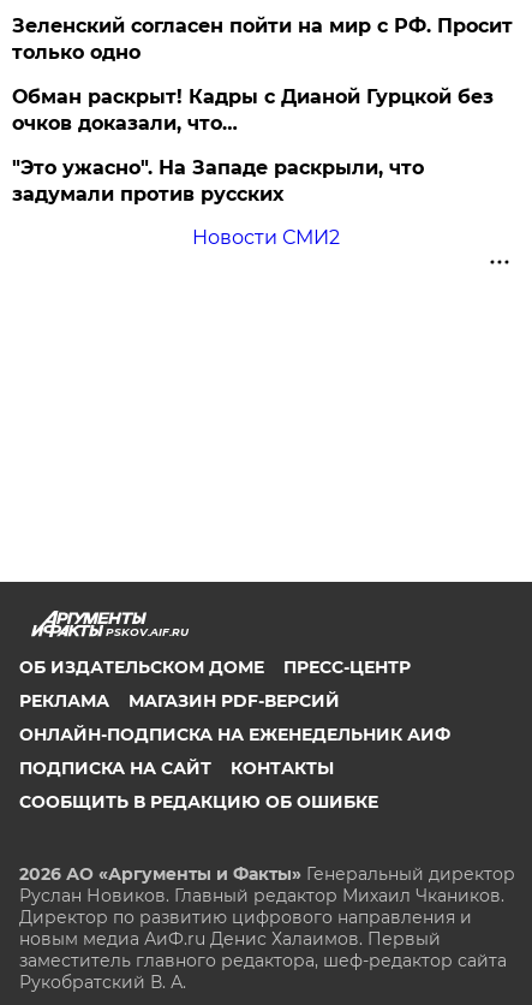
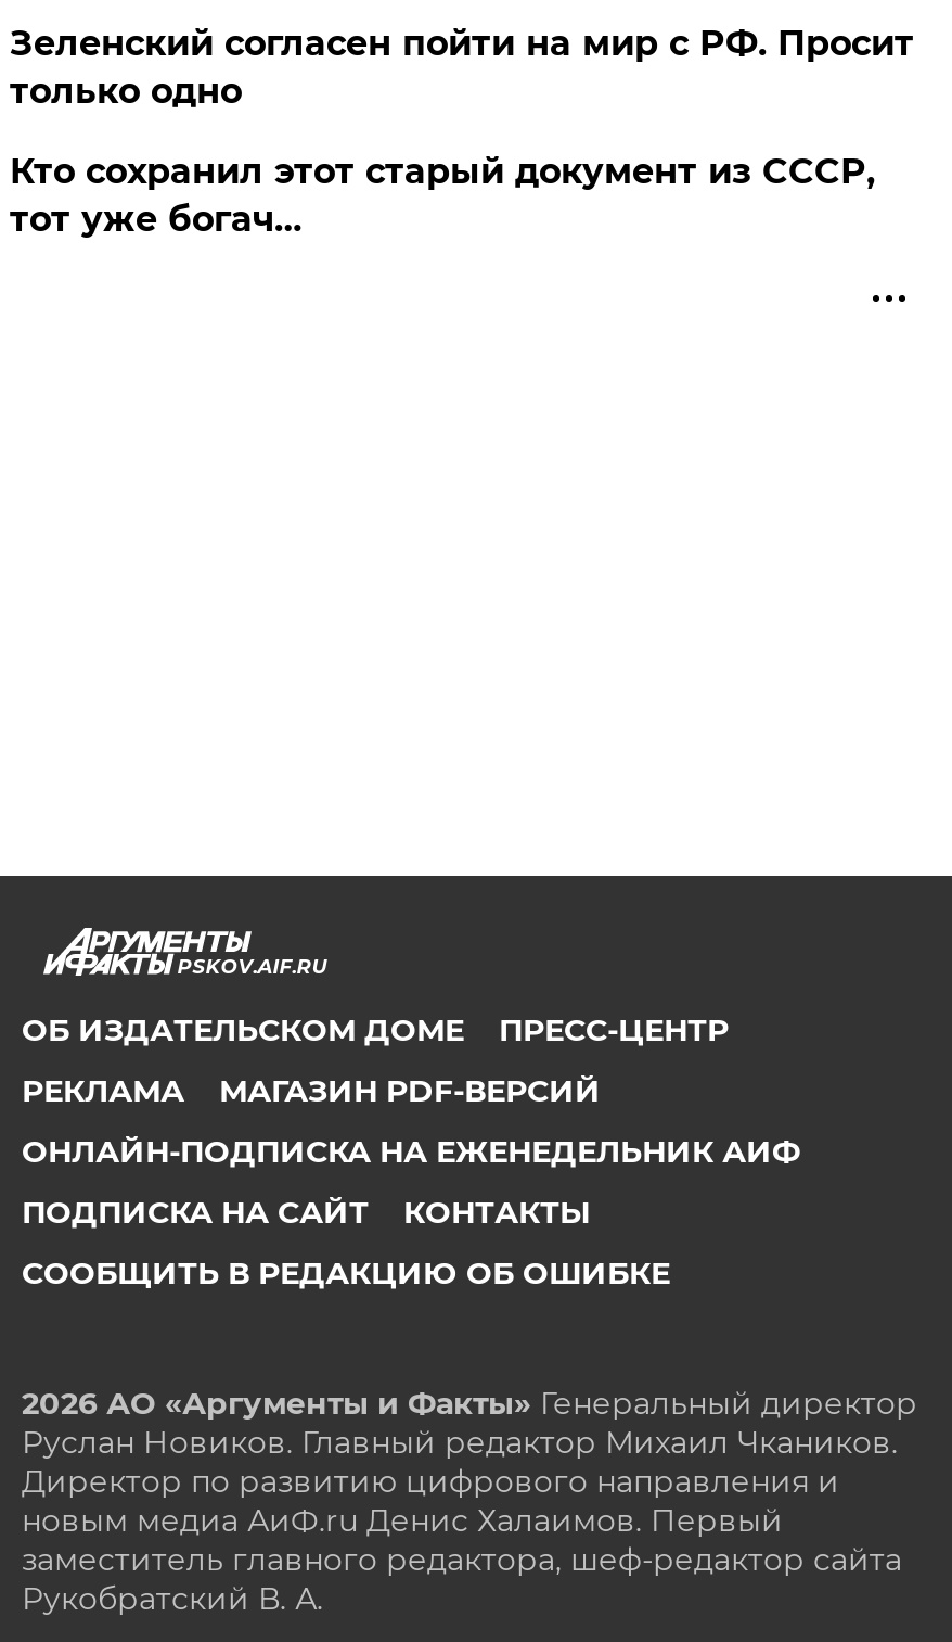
- Обман раскрыт! Кадры с Дианой Гурцкой без
- очков доказали, что…
- "Это ужасно". На Западе раскрыли, что
- задумали против русских
- Новости СМИ2
+ Кто сохранил этот старый документ из СССР,
+ тот уже богач…
